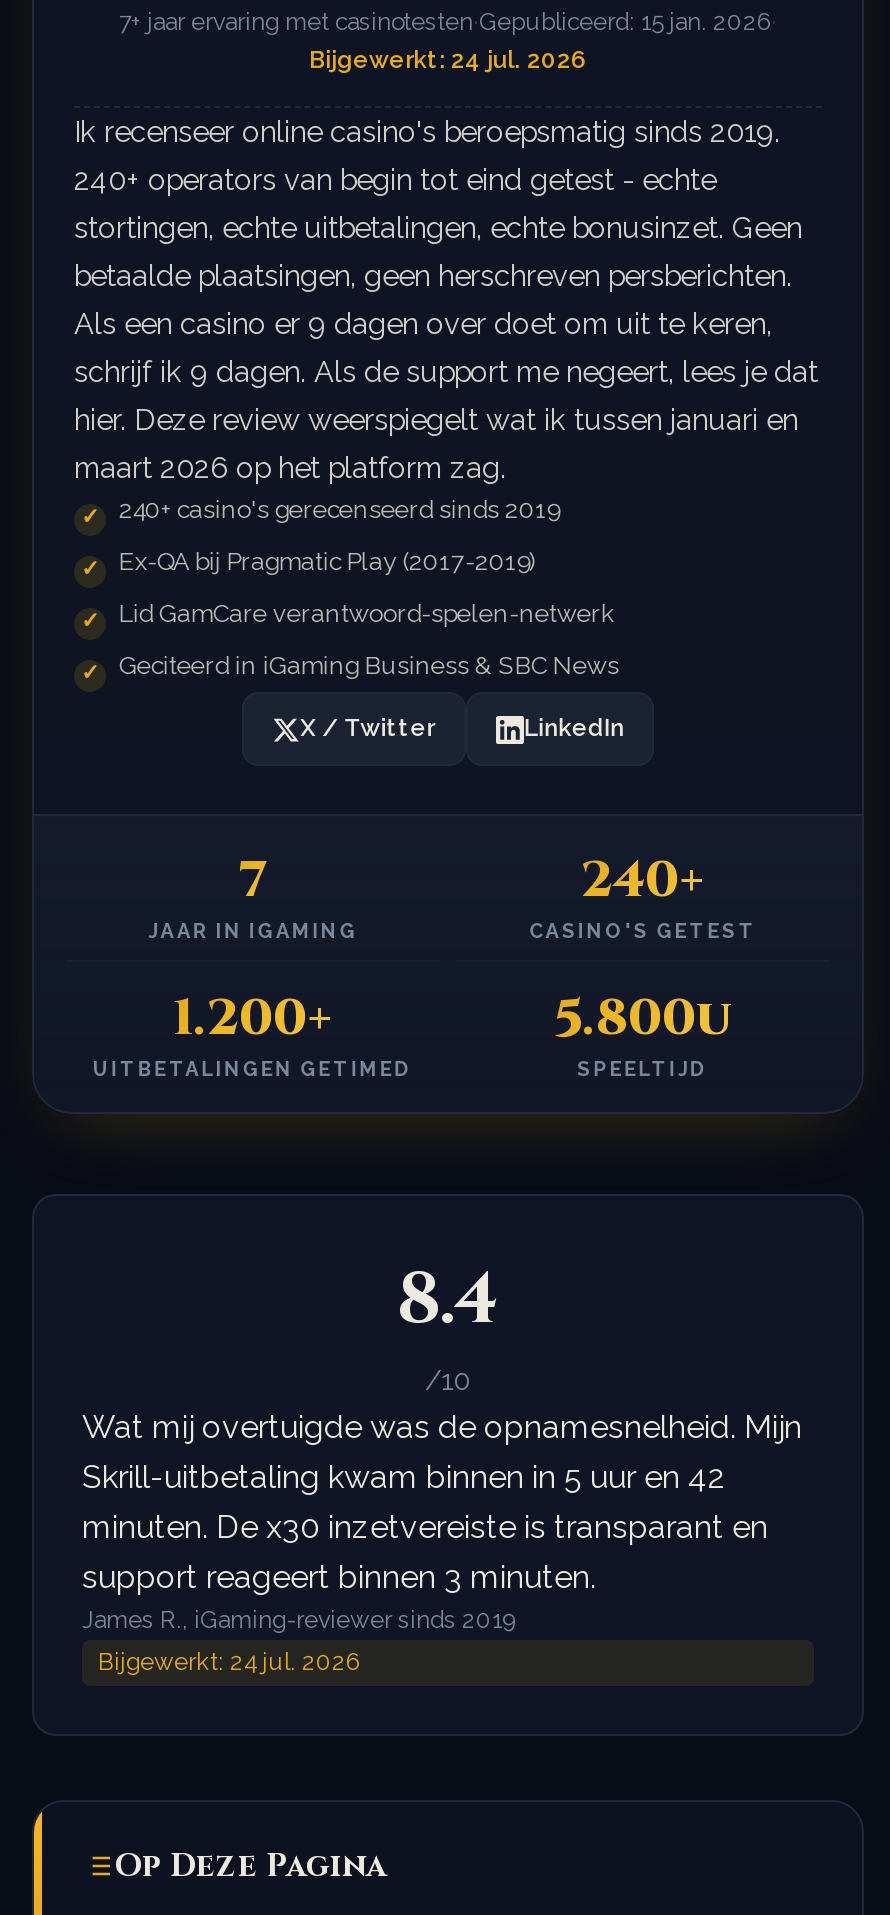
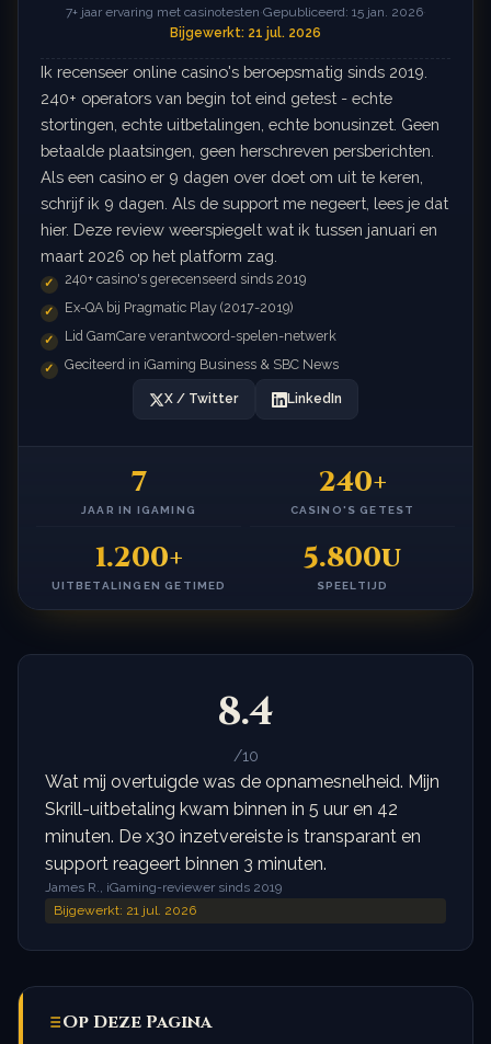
- Bijgewerkt: 24 jul. 2026
+ Bijgewerkt: 21 jul. 2026

- Bijgewerkt: 24 jul. 2026
+ Bijgewerkt: 21 jul. 2026
